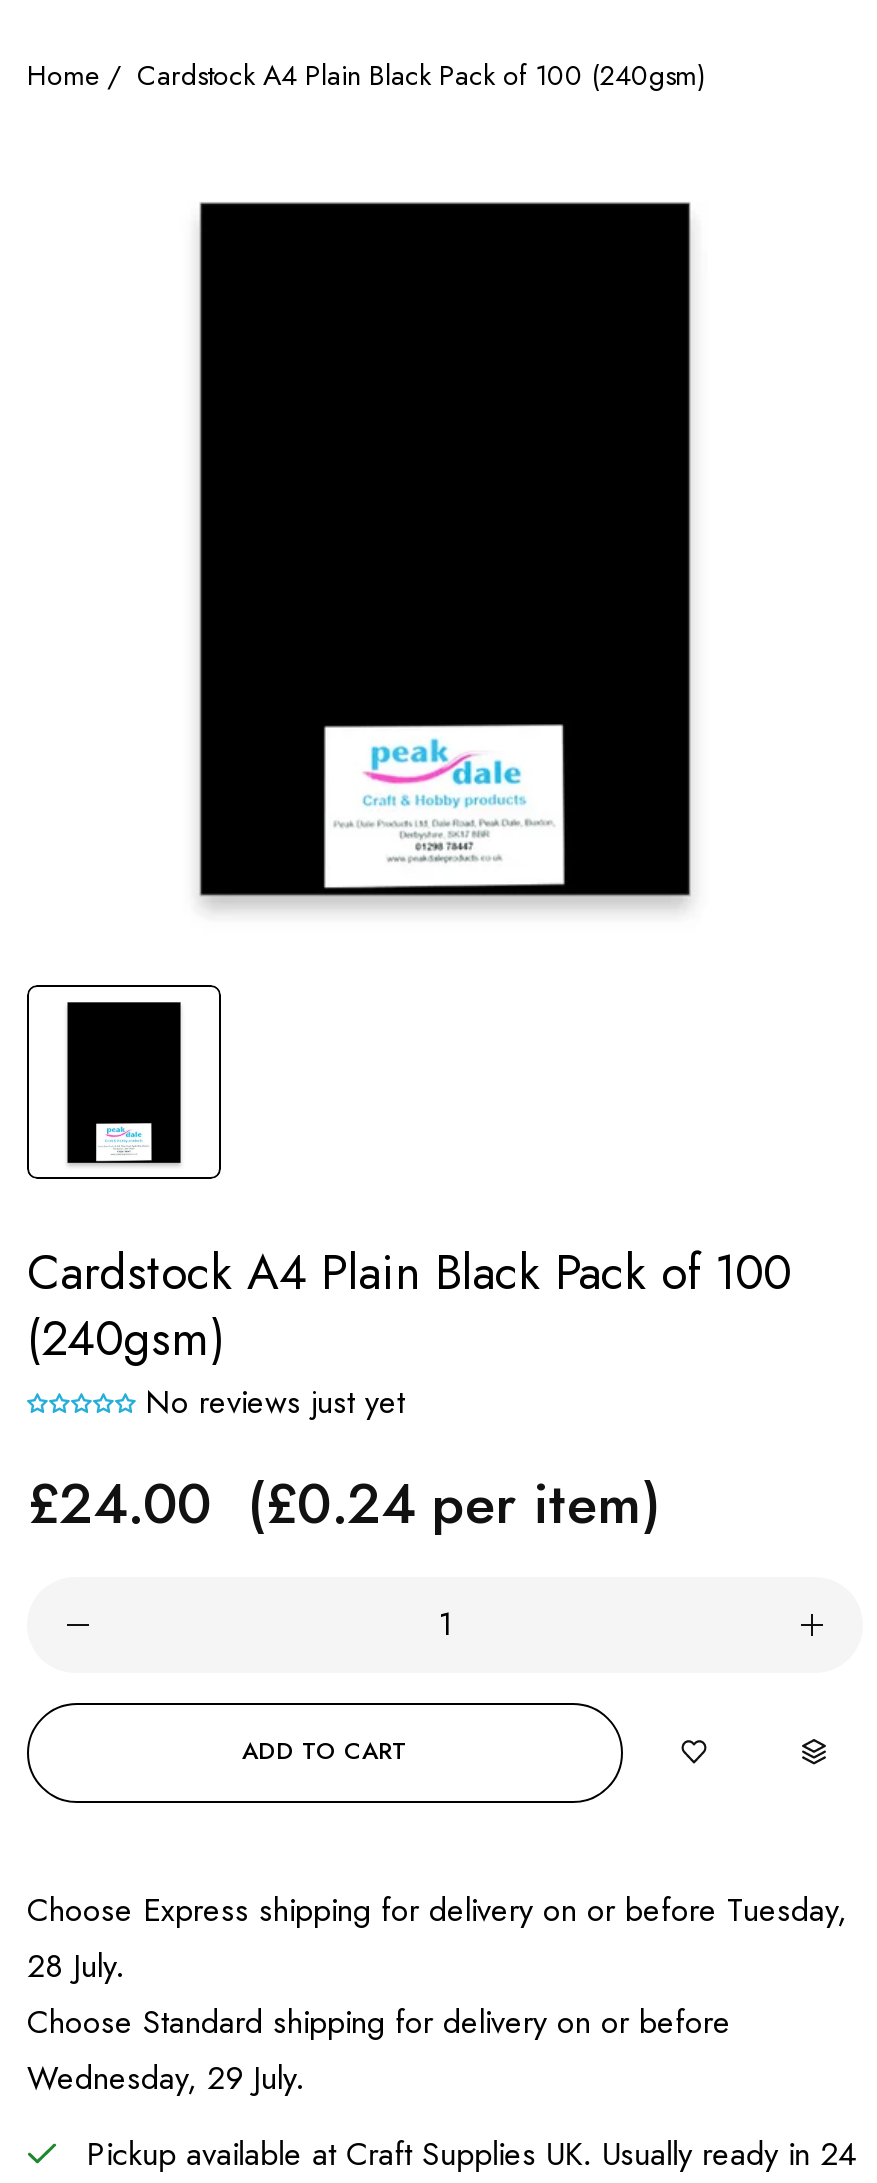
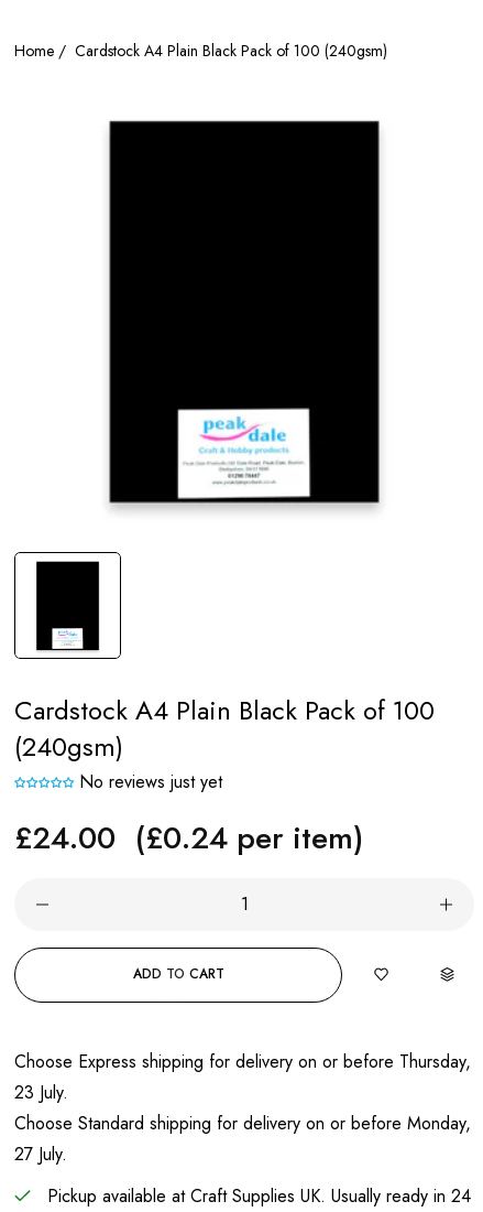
- Choose Express shipping for delivery on or before Tuesday,
- 28 July.
- Choose Standard shipping for delivery on or before
- Wednesday, 29 July.
+ Choose Express shipping for delivery on or before Thursday,
+ 23 July.
+ Choose Standard shipping for delivery on or before Monday,
+ 27 July.
